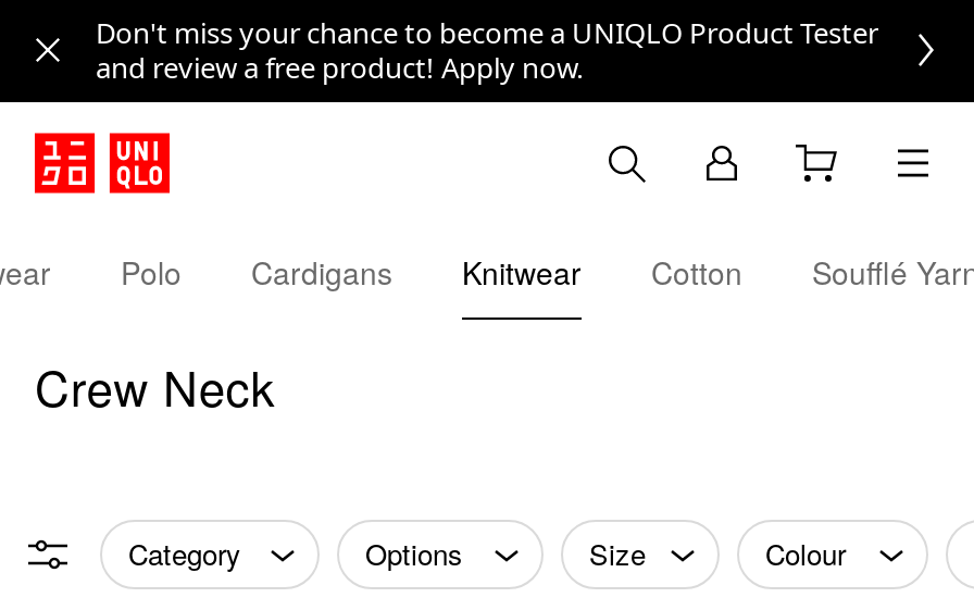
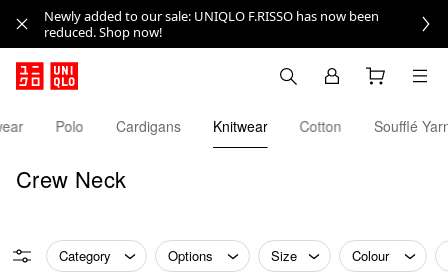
- Don't miss your chance to become a UNIQLO Product Tester
- and review a free product! Apply now.
+ Newly added to our sale: UNIQLO F.RISSO has now been
+ reduced. Shop now!
